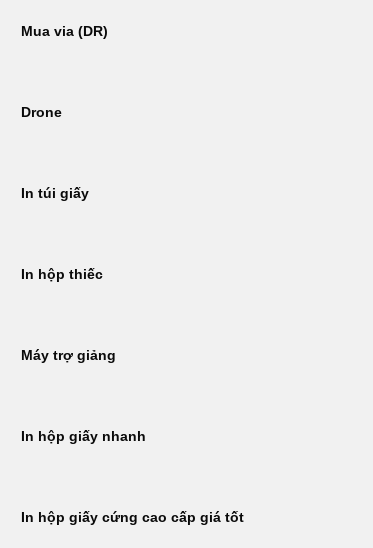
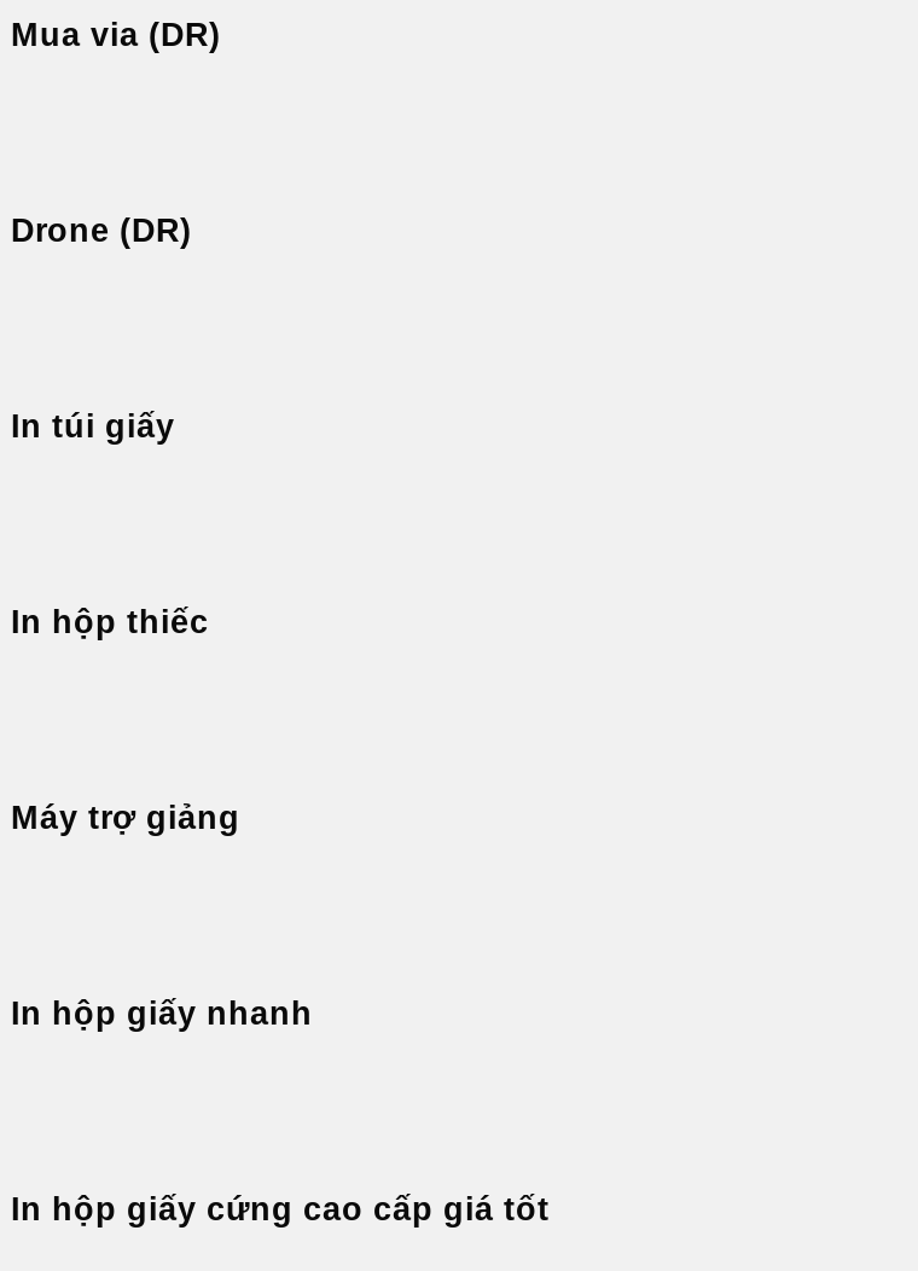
- Drone
+ Drone (DR)
